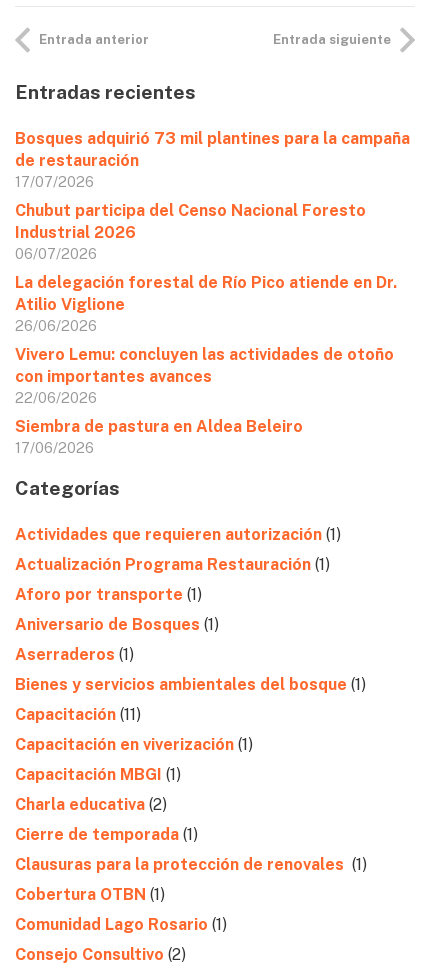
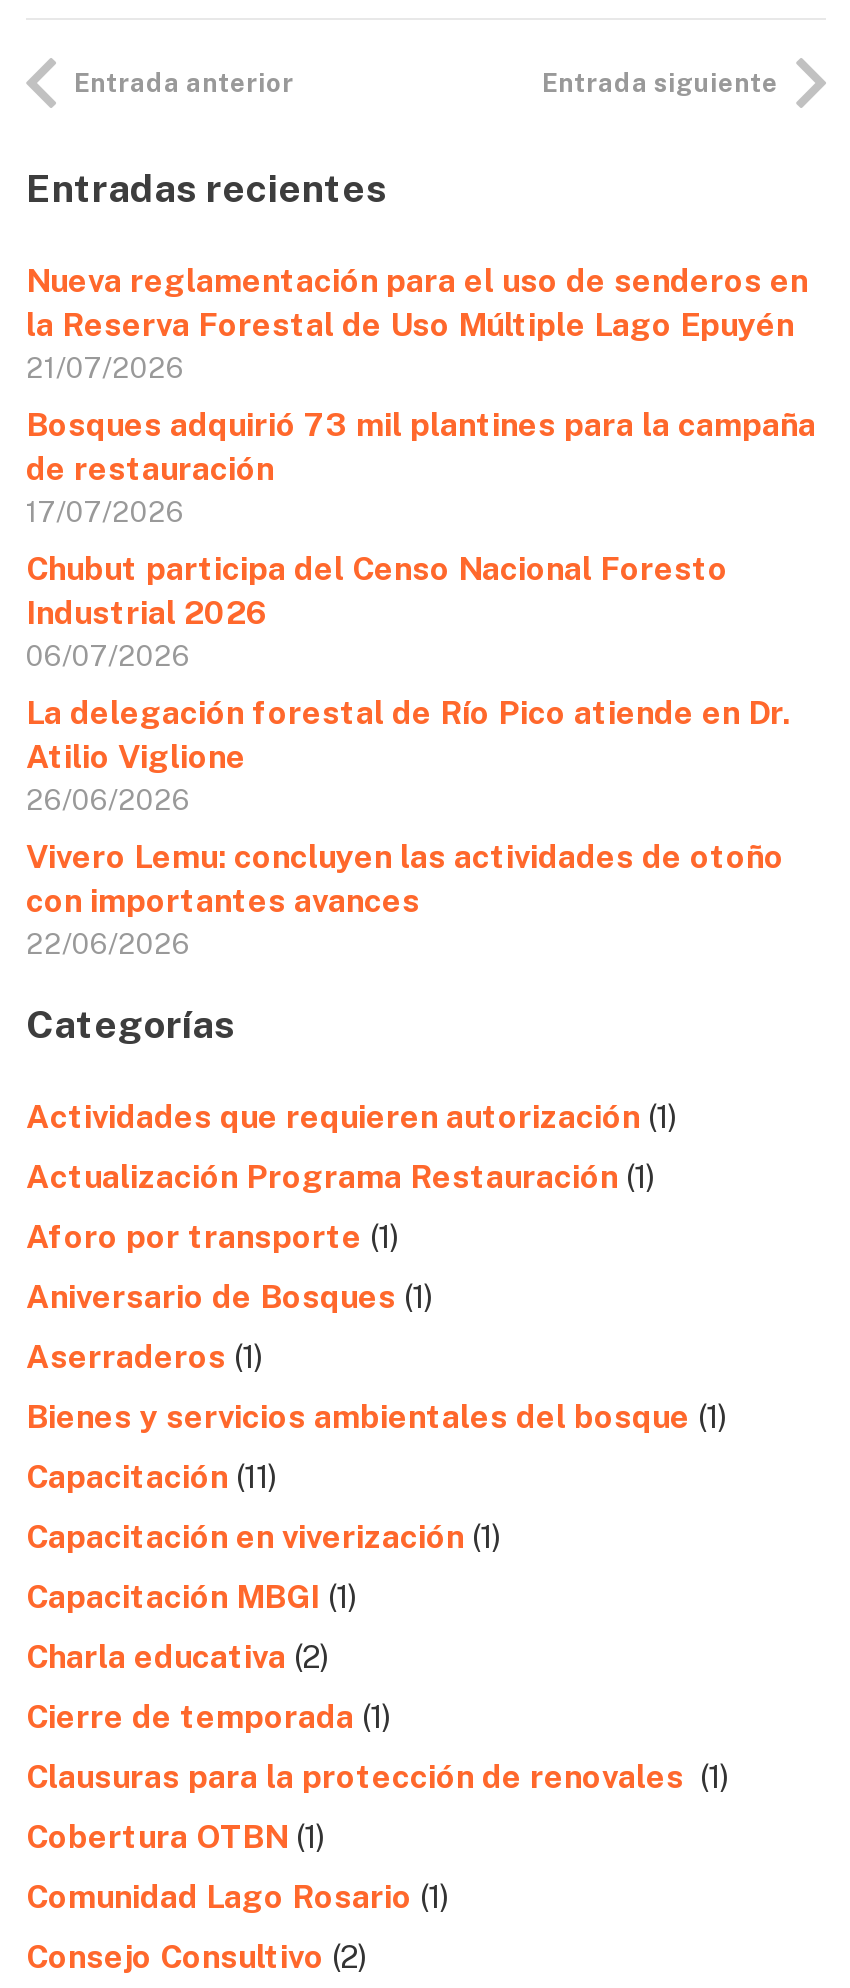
+ Nueva reglamentación para el uso de senderos en
+ la Reserva Forestal de Uso Múltiple Lago Epuyén
+ 21/07/2026

moved down: Bosques adquirió 73 mil plantines para la campaña | de restauración | 17/07/2026 | ... | con importantes avances | 22/06/2026

- Siembra de pastura en Aldea Beleiro
- 17/06/2026
